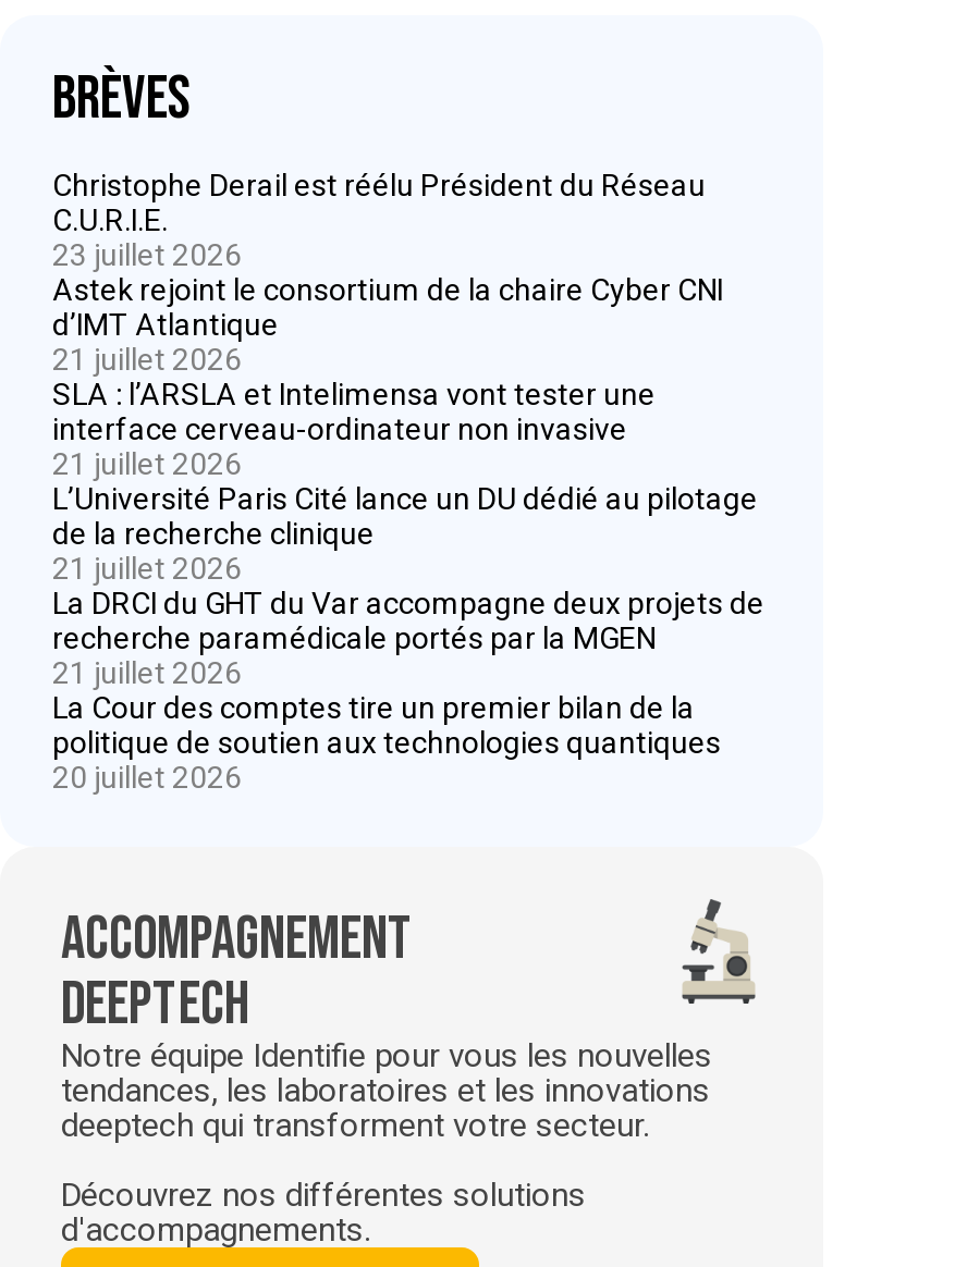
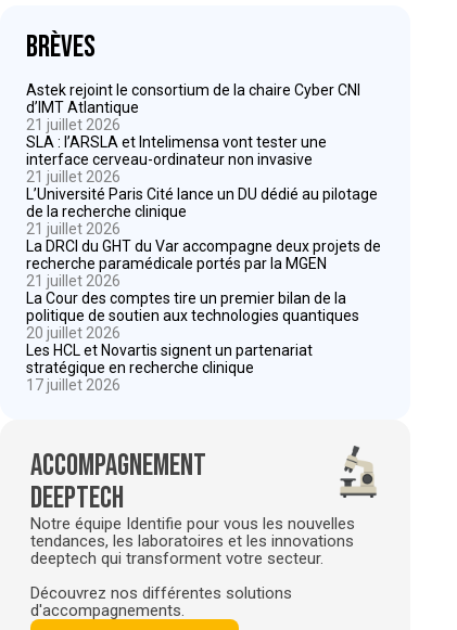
- Christophe Derail est réélu Président du Réseau
- C.U.R.I.E.
- 23 juillet 2026

moved up: Astek rejoint le consortium de la chaire Cyber CNI | d’IMT Atlantique | 21 juillet 2026 | ... | politique de soutien aux technologies quantiques | 20 juillet 2026

+ Les HCL et Novartis signent un partenariat
+ stratégique en recherche clinique
+ 17 juillet 2026
